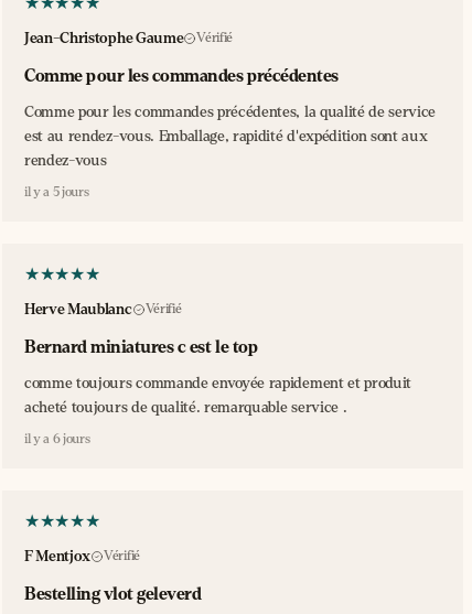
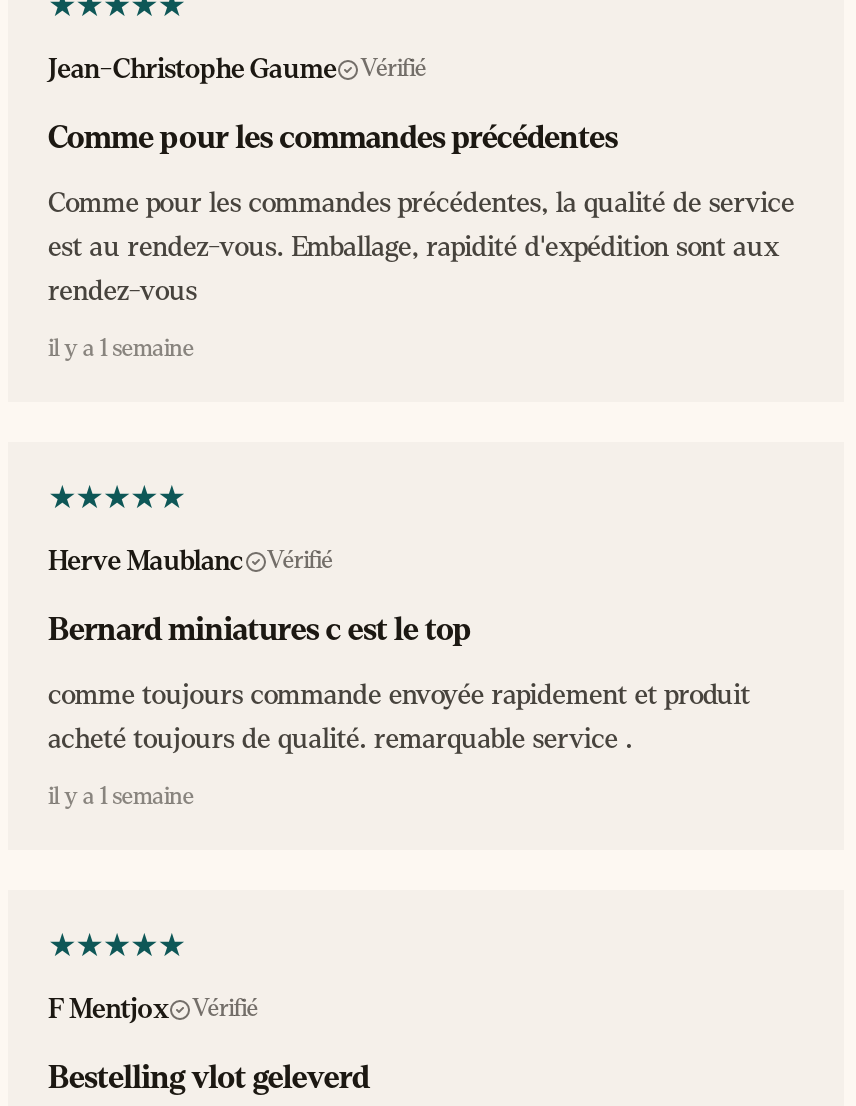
- il y a 5 jours
+ il y a 1 semaine

- il y a 6 jours
+ il y a 1 semaine
